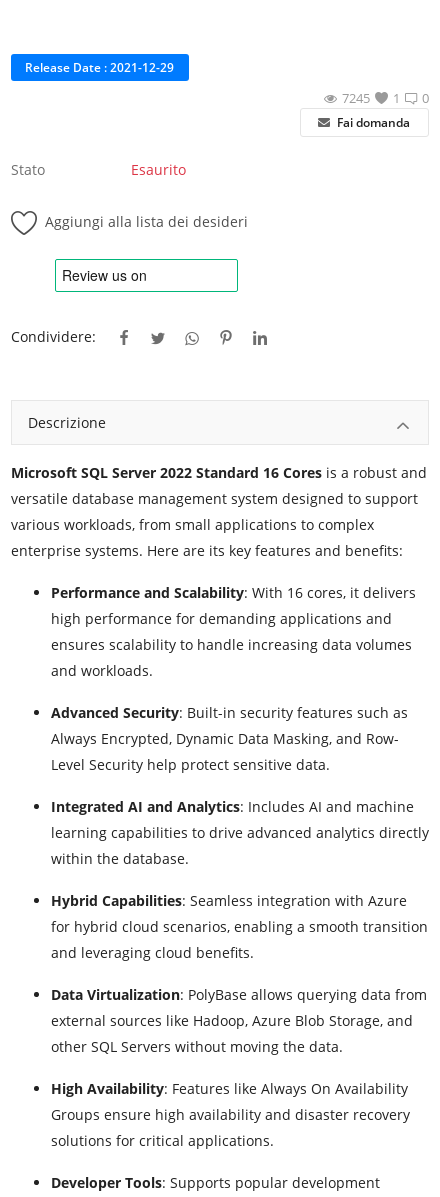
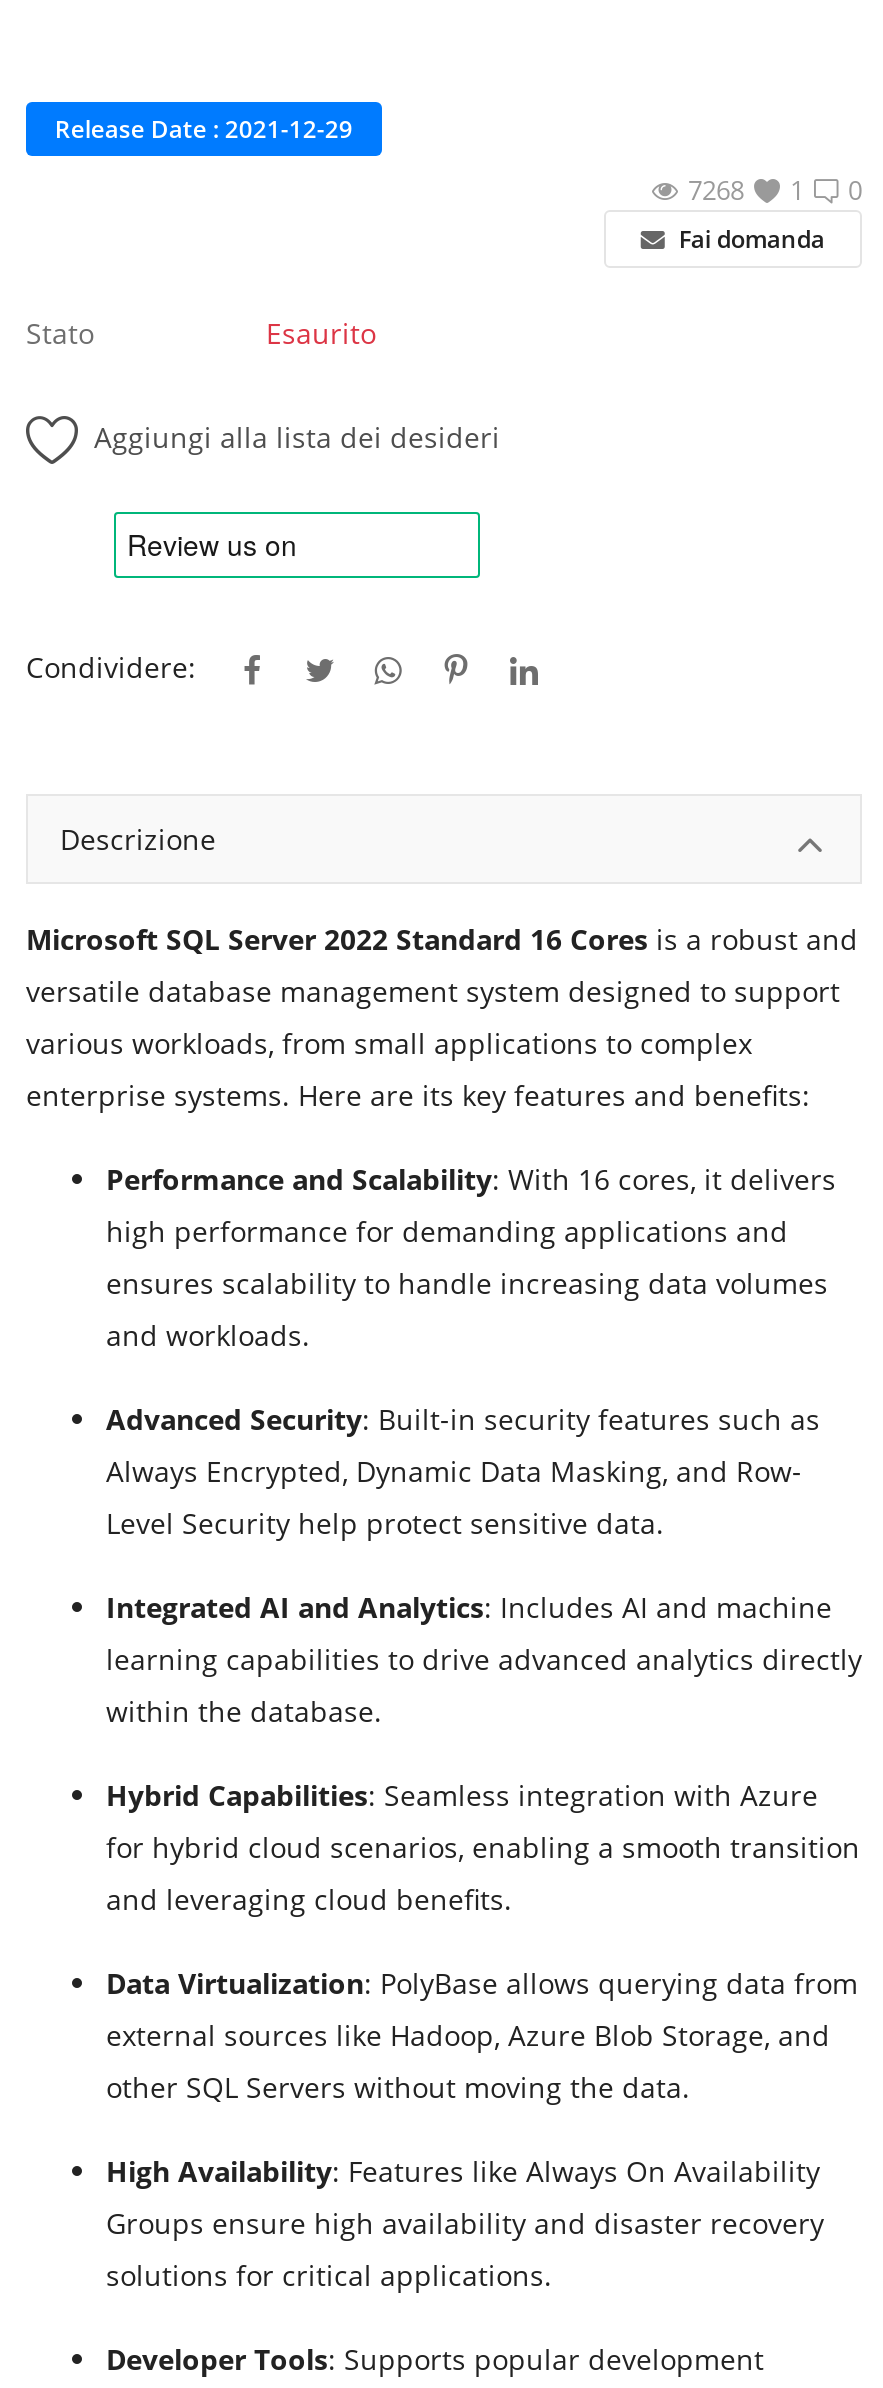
- 7245 1 0
+ 7268 1 0
